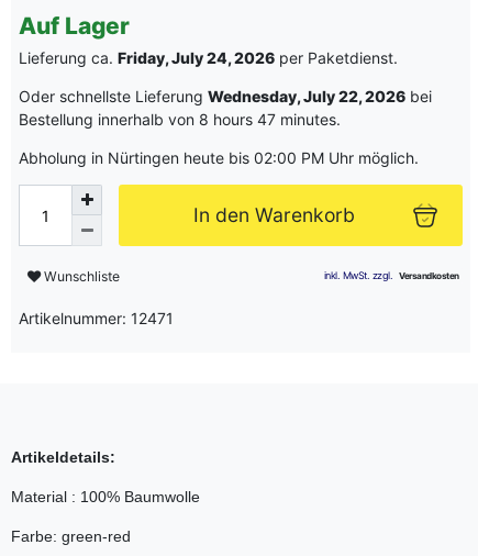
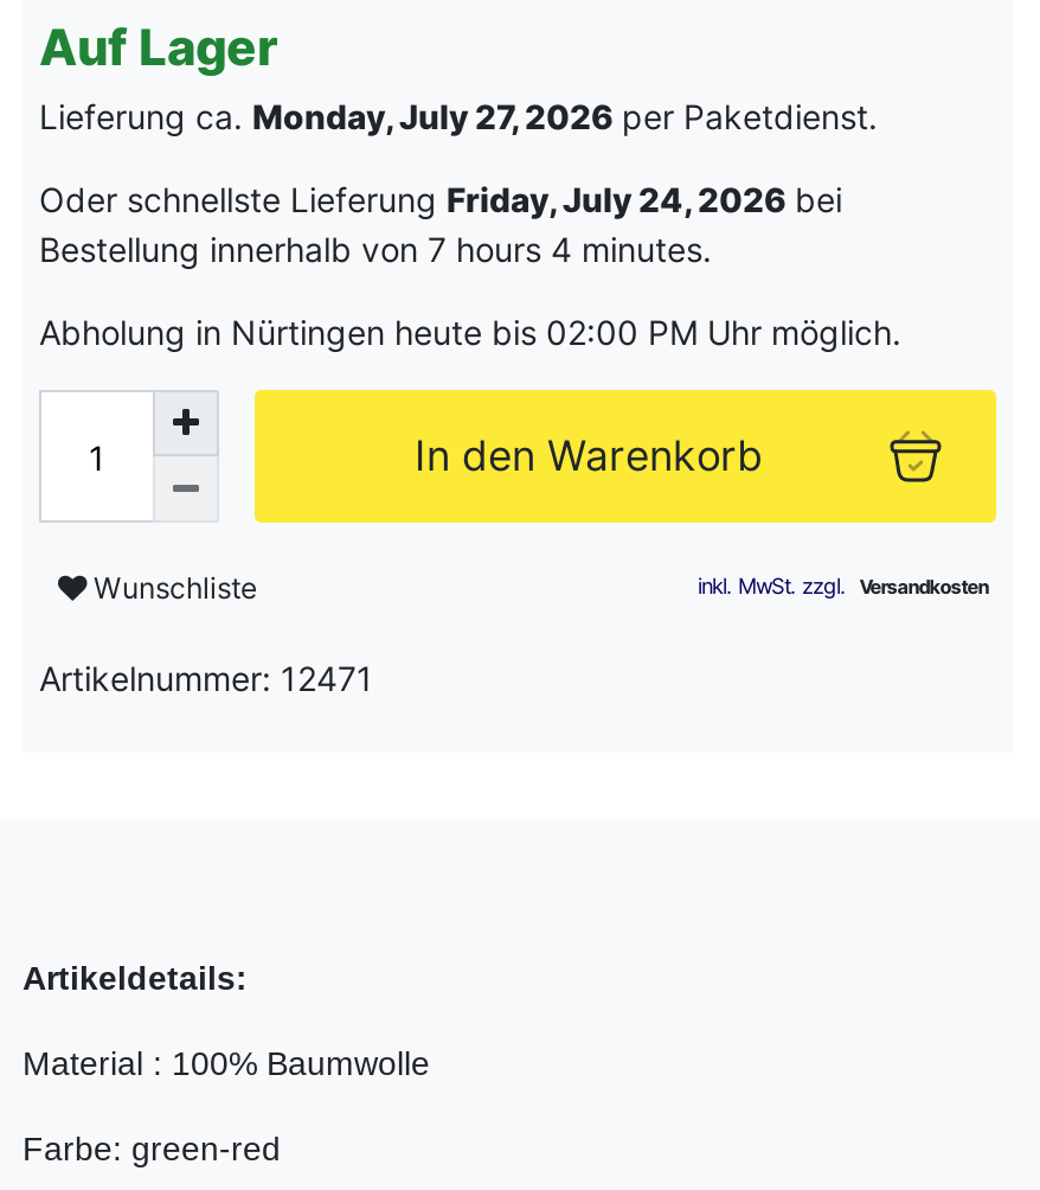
- Lieferung ca. Friday, July 24, 2026 per Paketdienst.
+ Lieferung ca. Monday, July 27, 2026 per Paketdienst.

- Oder schnellste Lieferung Wednesday, July 22, 2026 bei
+ Oder schnellste Lieferung Friday, July 24, 2026 bei

- Bestellung innerhalb von 8 hours 47 minutes.
+ Bestellung innerhalb von 7 hours 4 minutes.
